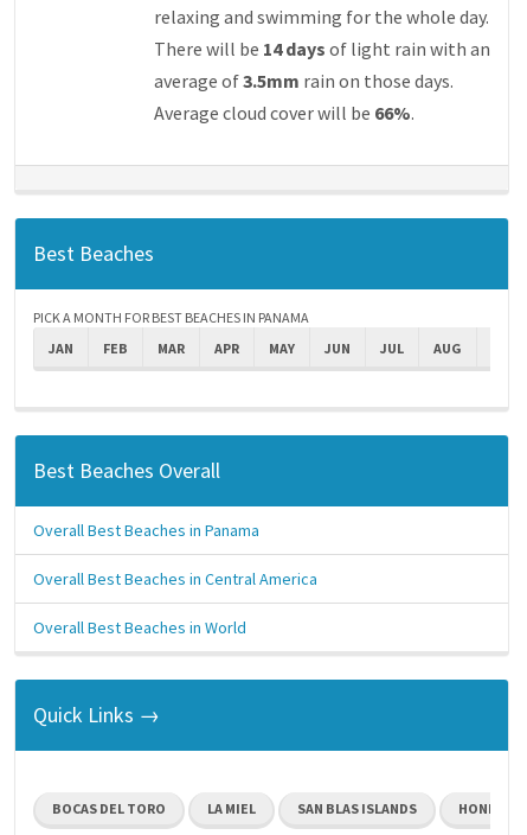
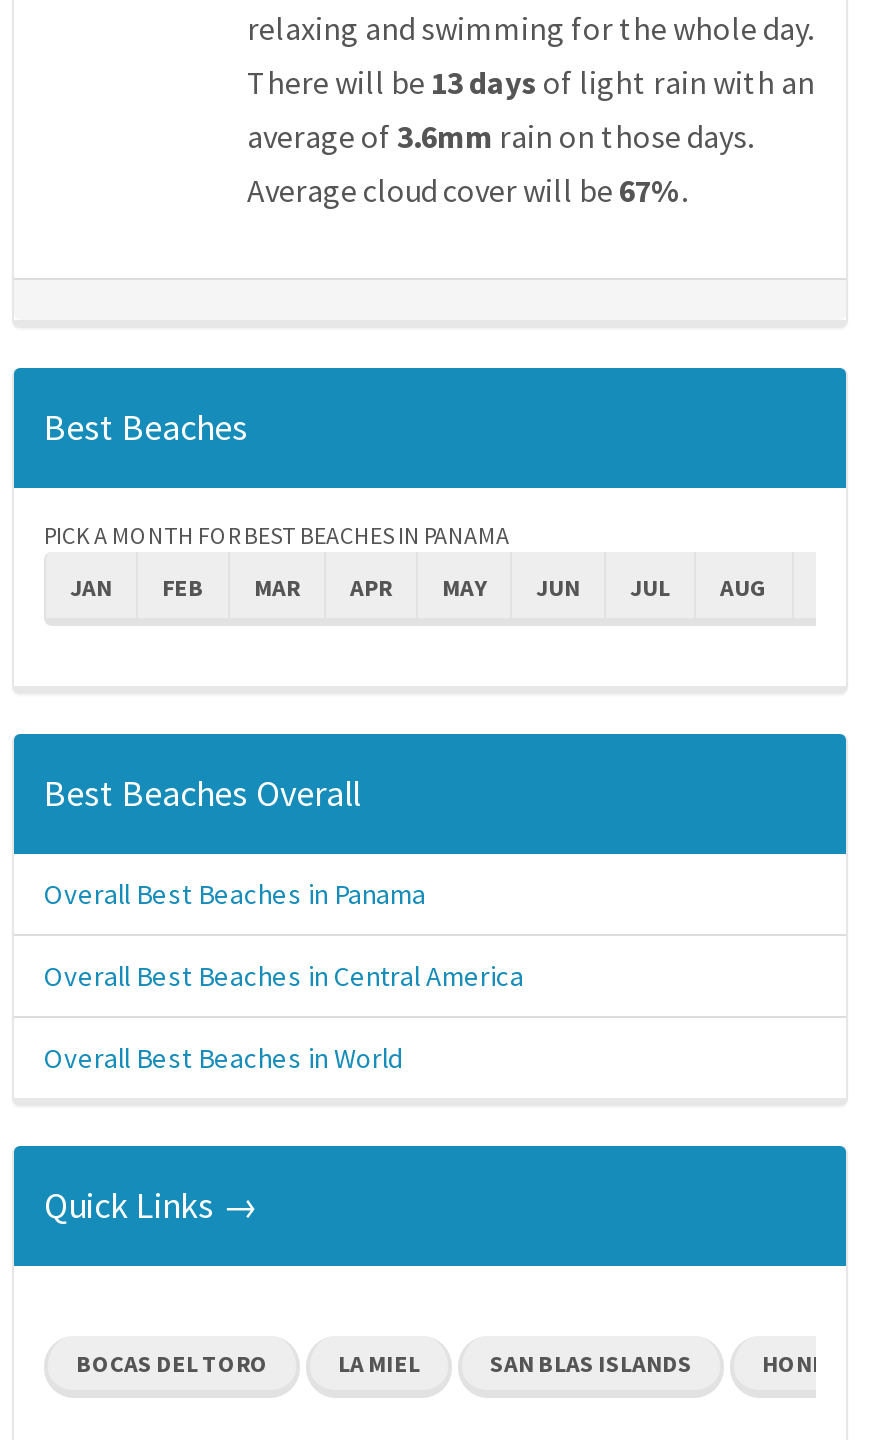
- There will be 14 days of light rain with an
+ There will be 13 days of light rain with an

- average of 3.5mm rain on those days.
+ average of 3.6mm rain on those days.

- Average cloud cover will be 66%.
+ Average cloud cover will be 67%.
